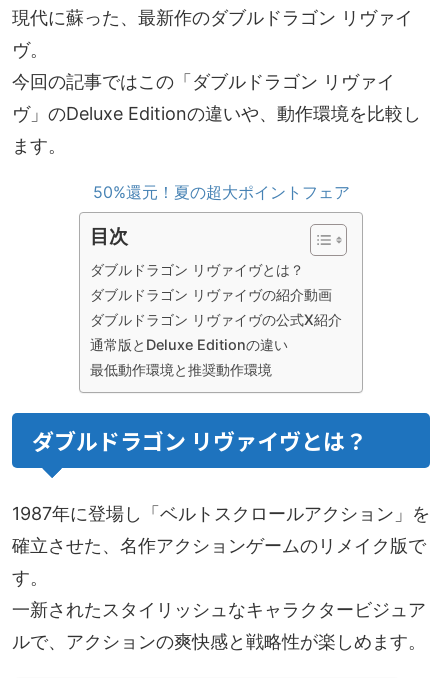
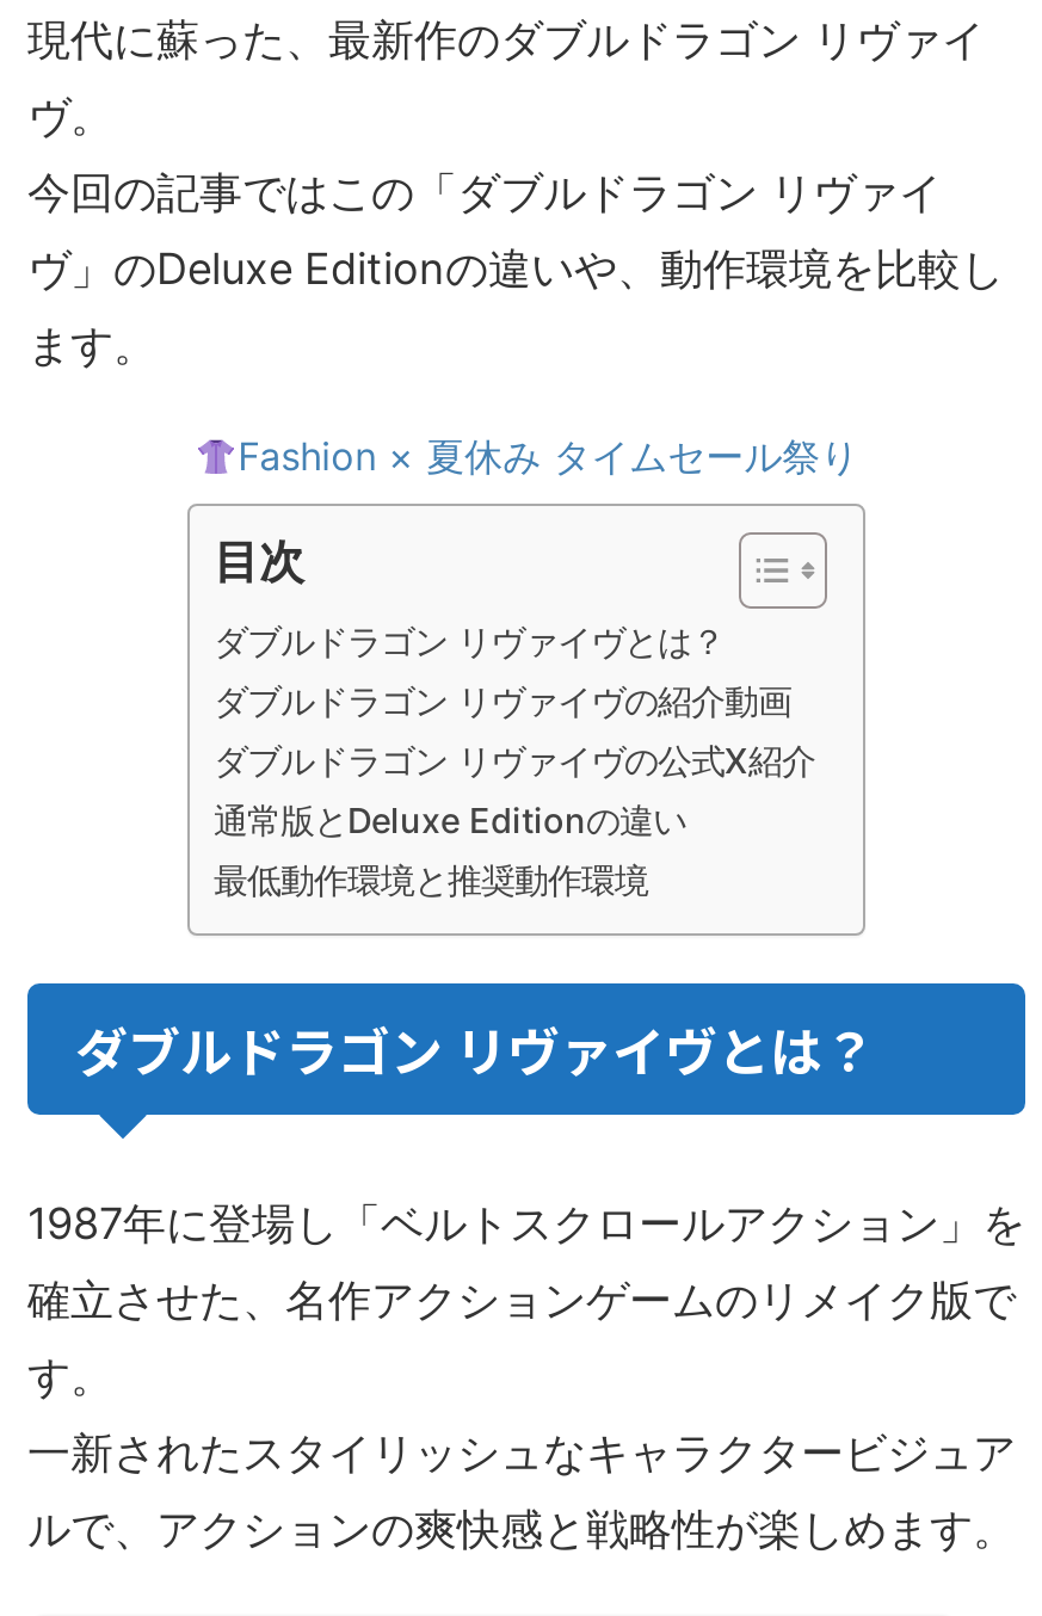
- 50%還元！夏の超大ポイントフェア
+ Fashion × 夏休み タイムセール祭り
